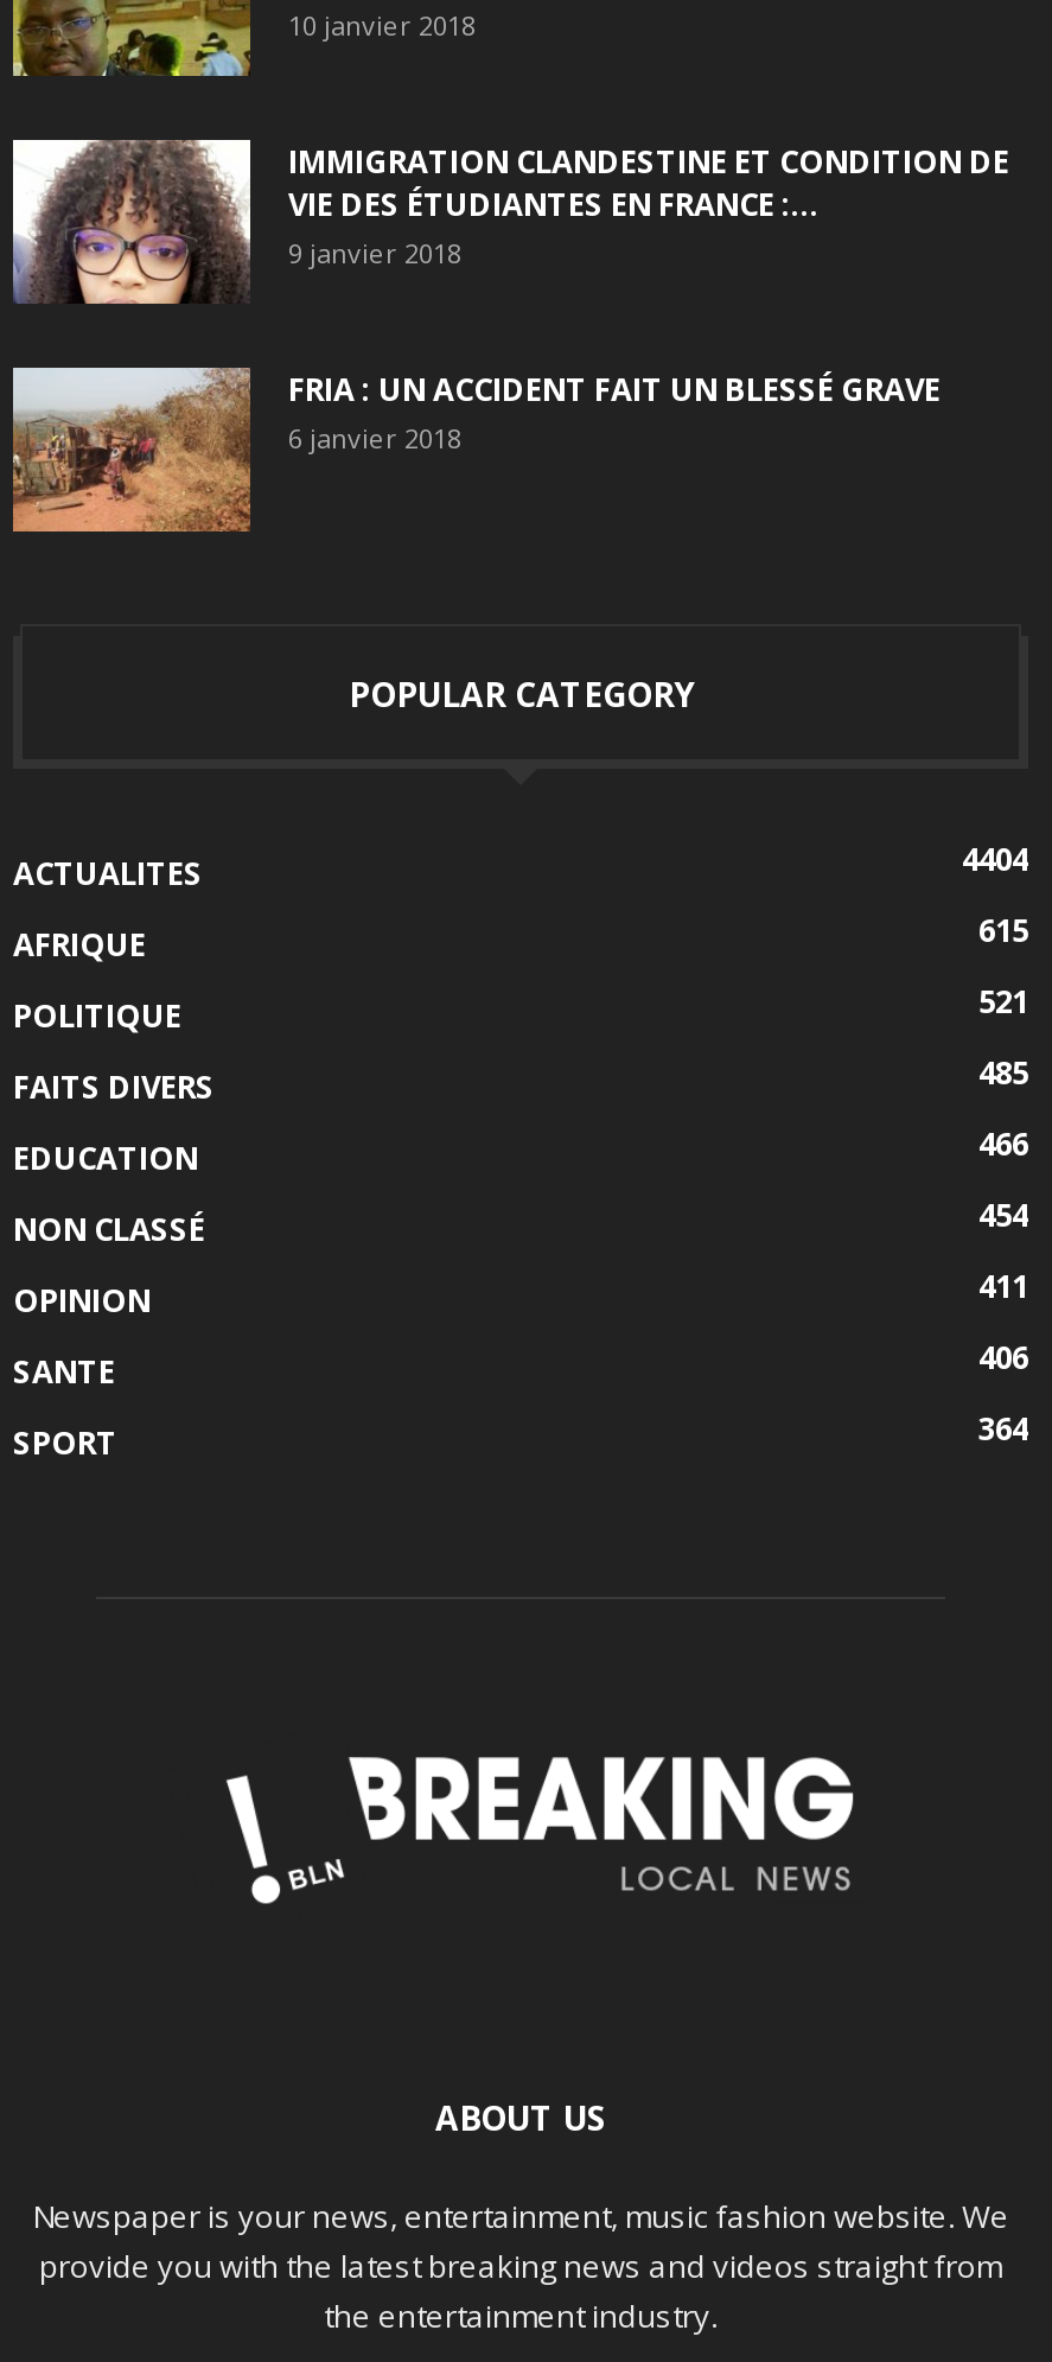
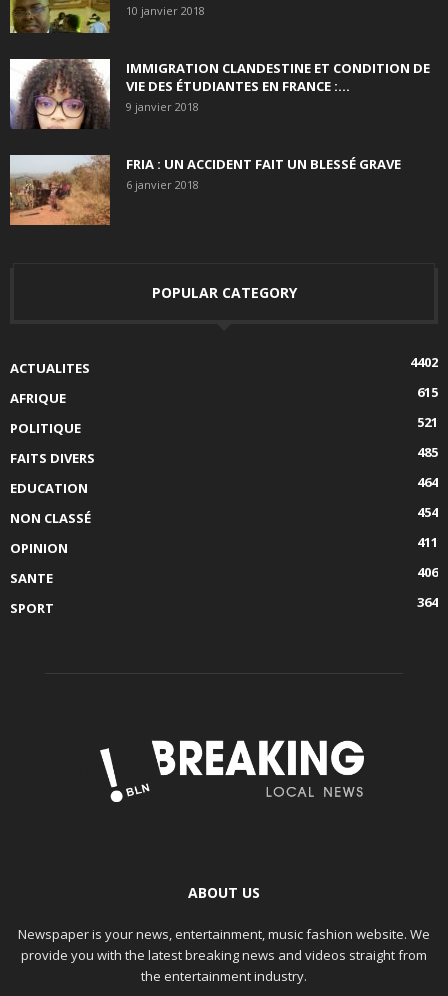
- 4404
+ 4402

- 466
+ 464
